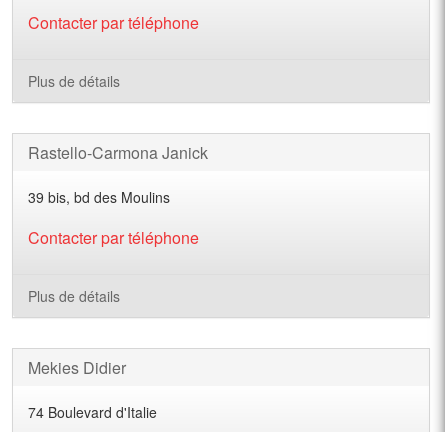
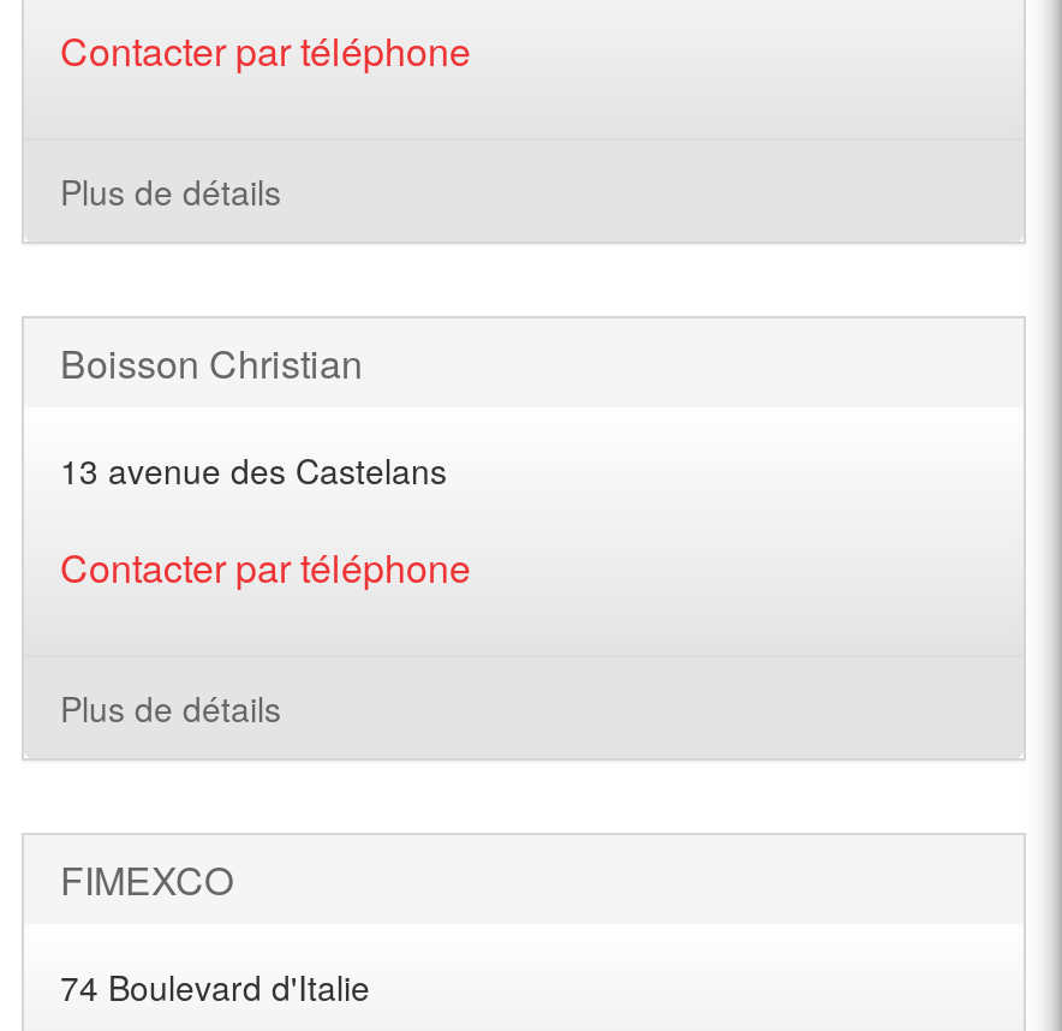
- Rastello-Carmona Janick
+ Boisson Christian

- 39 bis, bd des Moulins
+ 13 avenue des Castelans

- Mekies Didier
+ FIMEXCO
